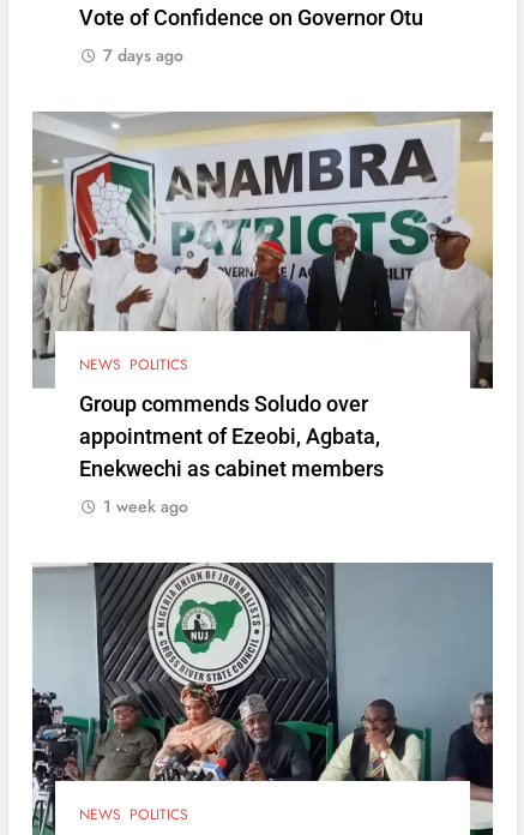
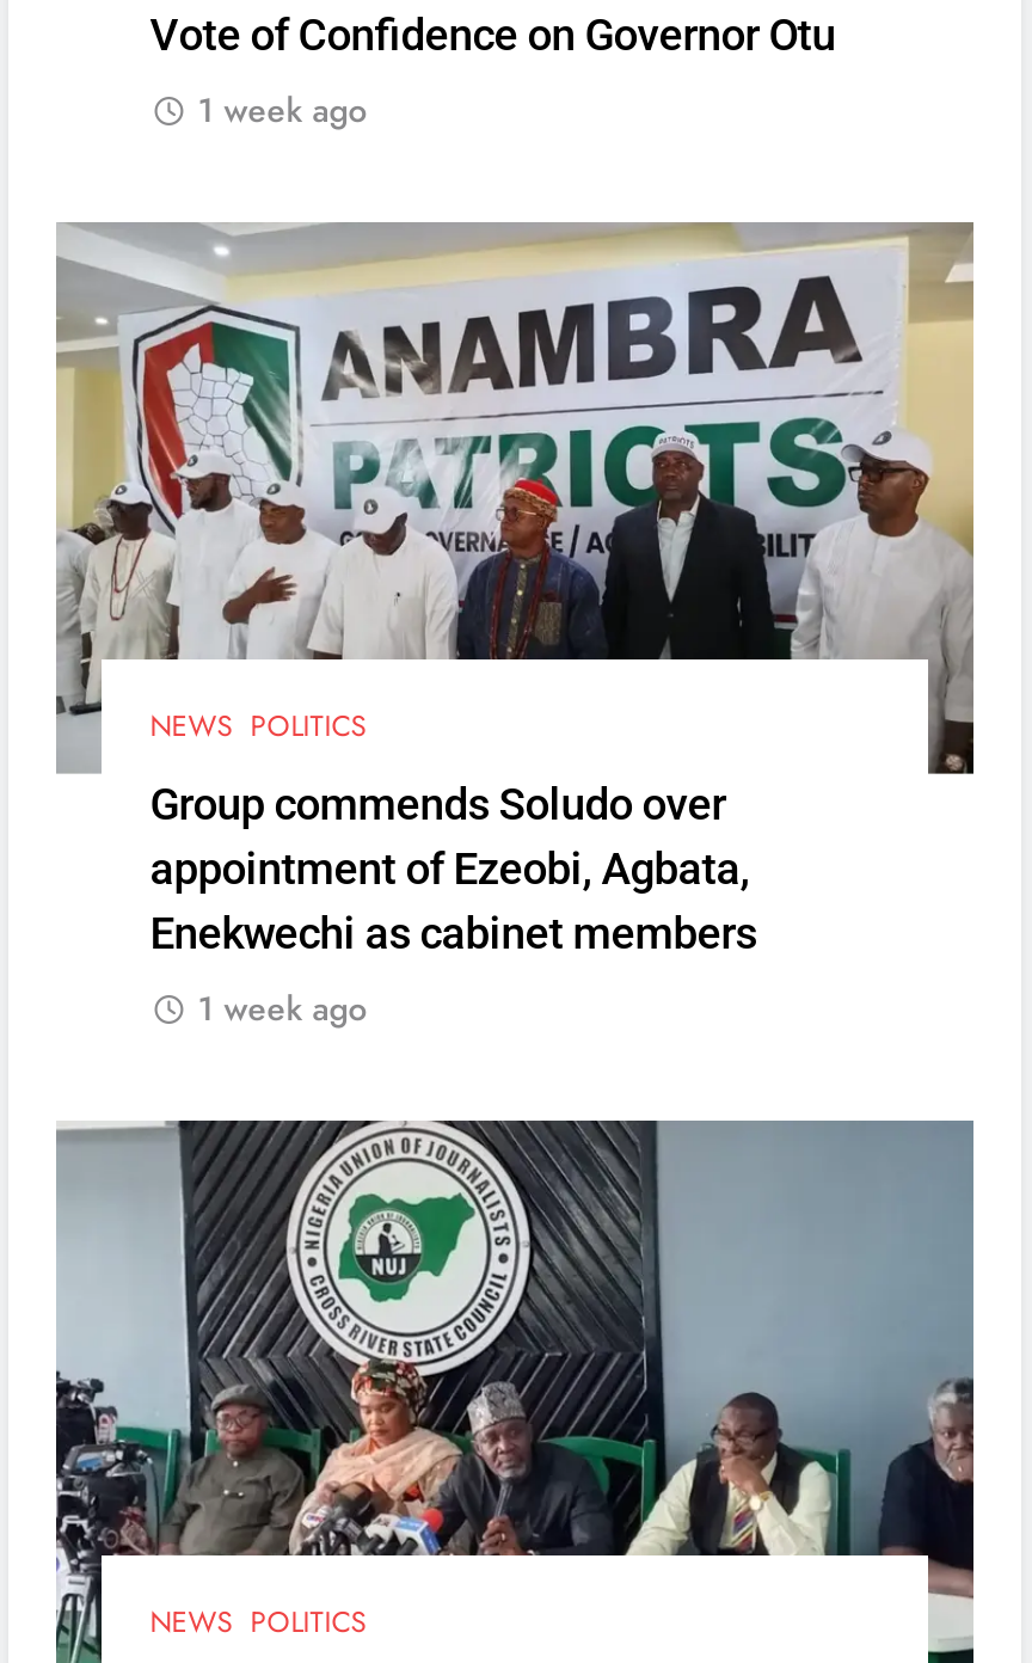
- 7 days ago
+ 1 week ago
